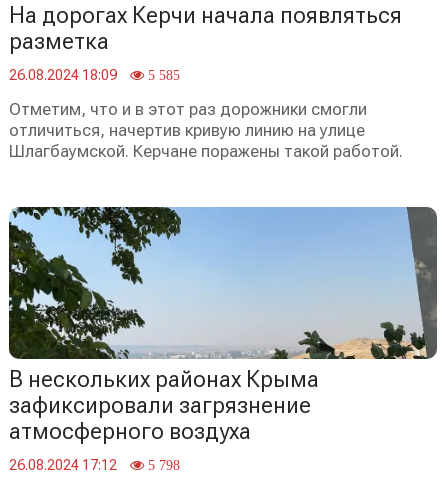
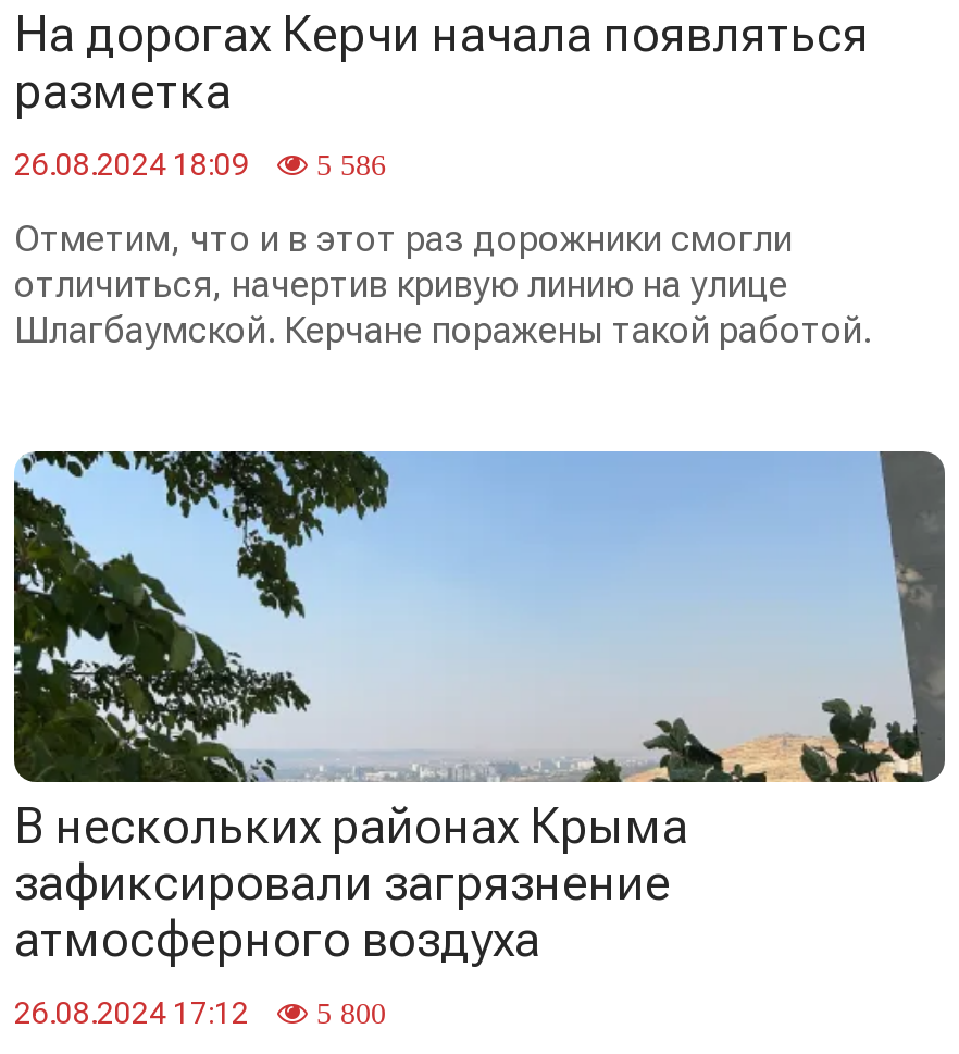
- 26.08.2024 18:09 5 585
+ 26.08.2024 18:09 5 586

- 26.08.2024 17:12 5 798
+ 26.08.2024 17:12 5 800
